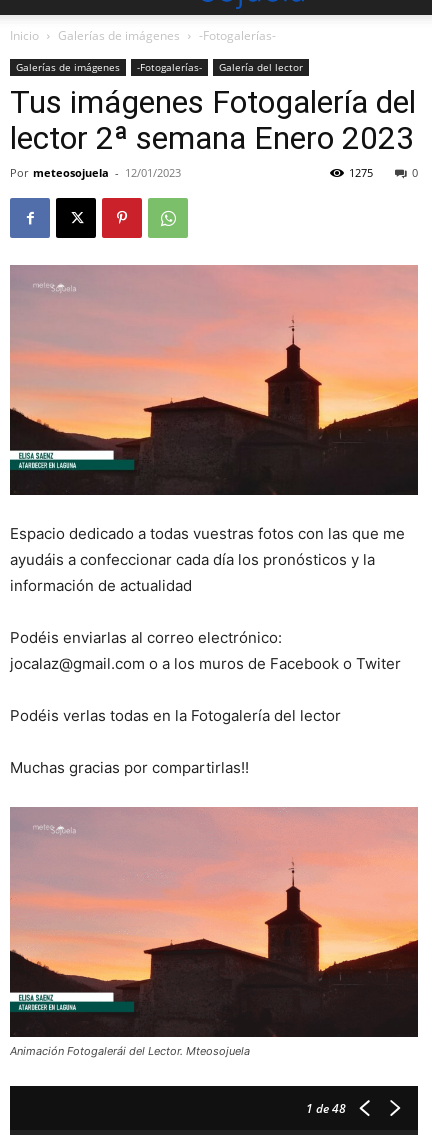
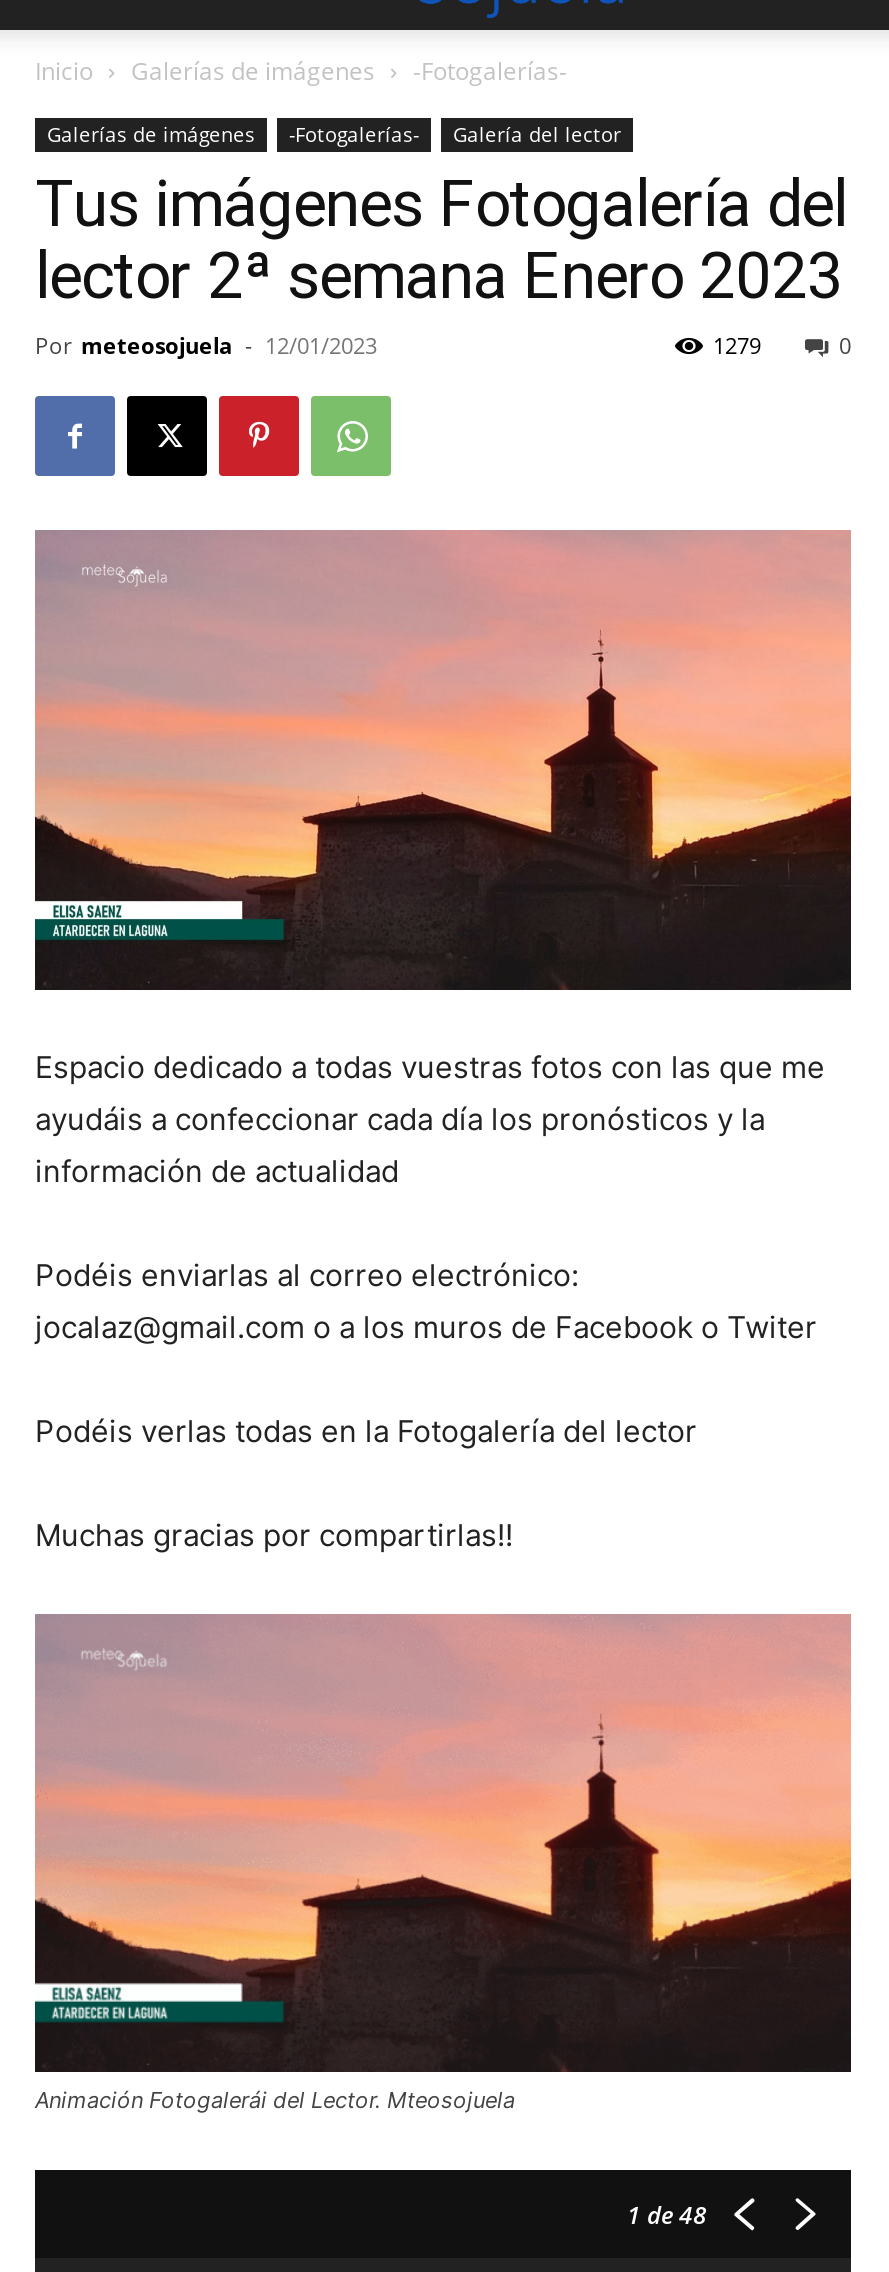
- 1275
+ 1279
